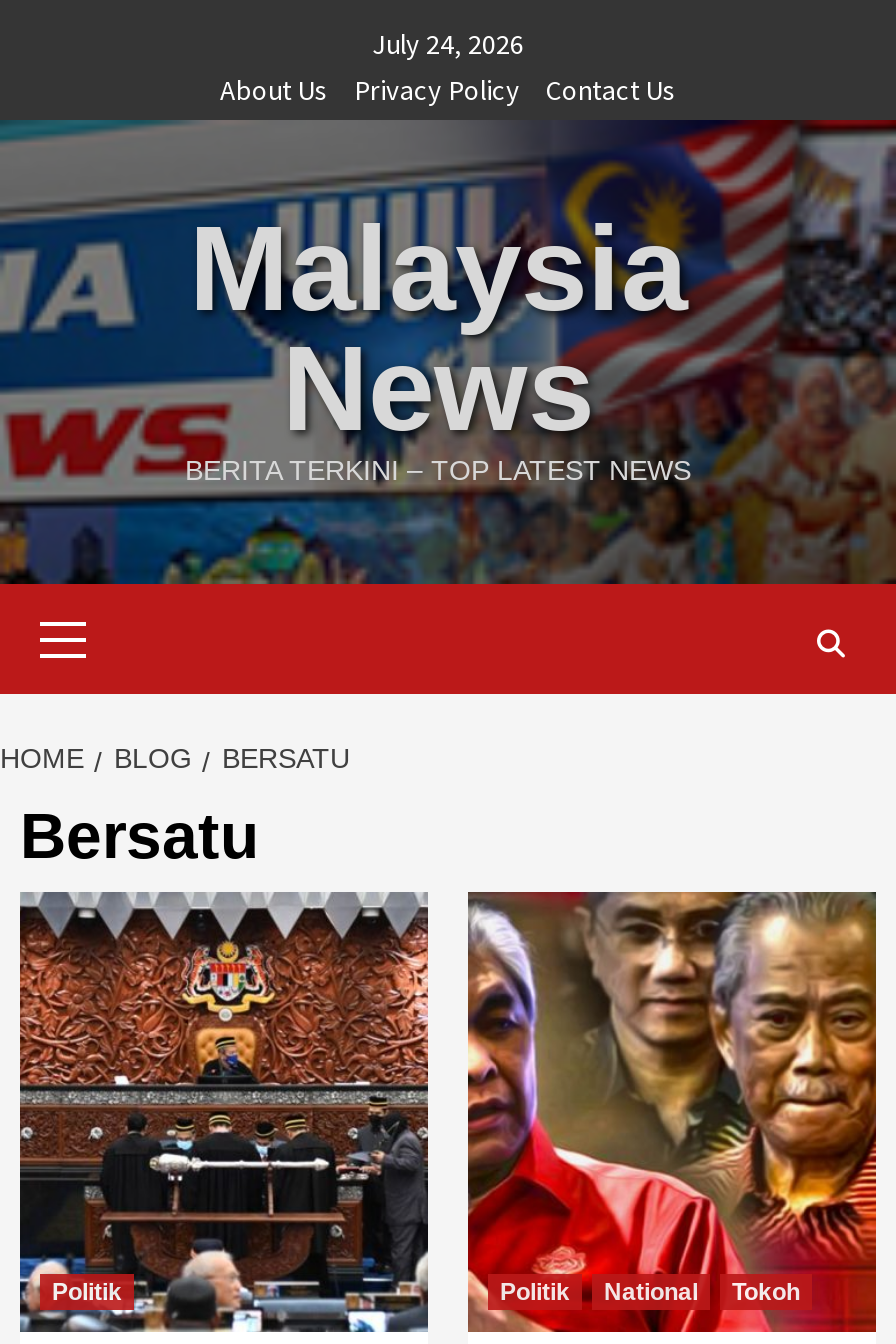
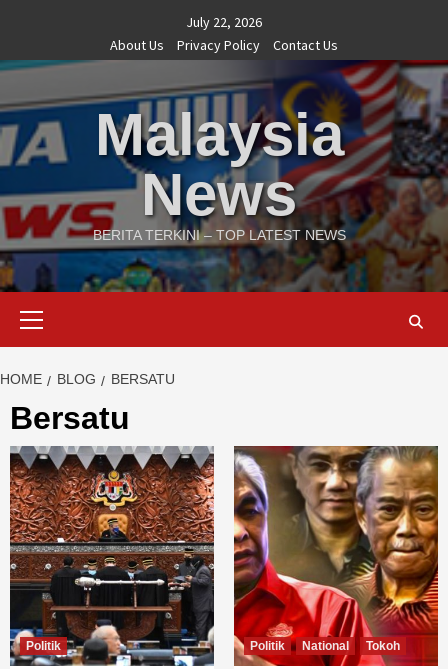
- July 24, 2026
+ July 22, 2026
